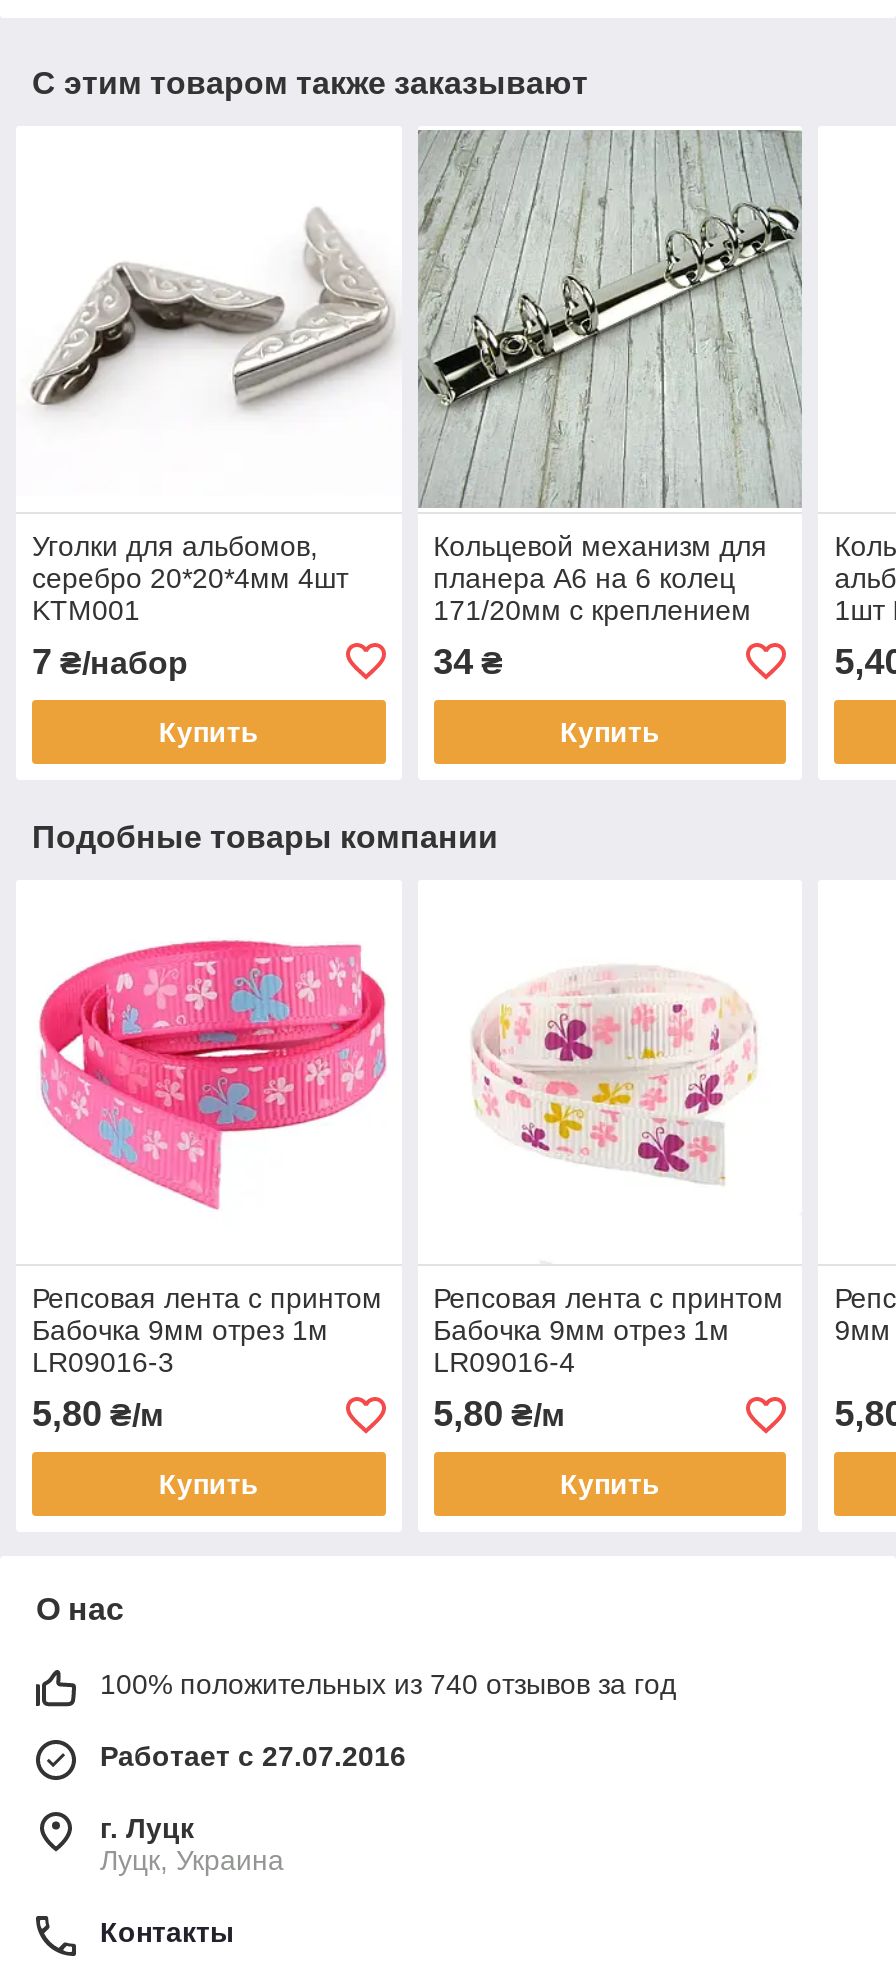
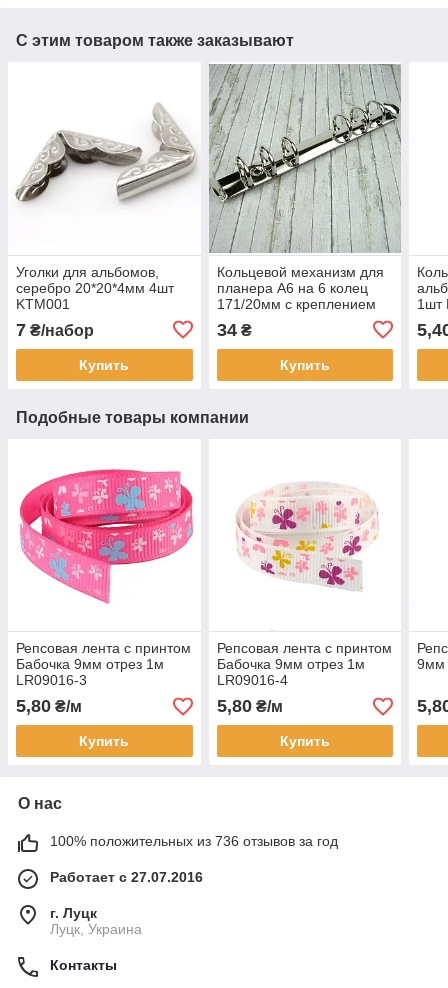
- 100% положительных из 740 отзывов за год
+ 100% положительных из 736 отзывов за год
